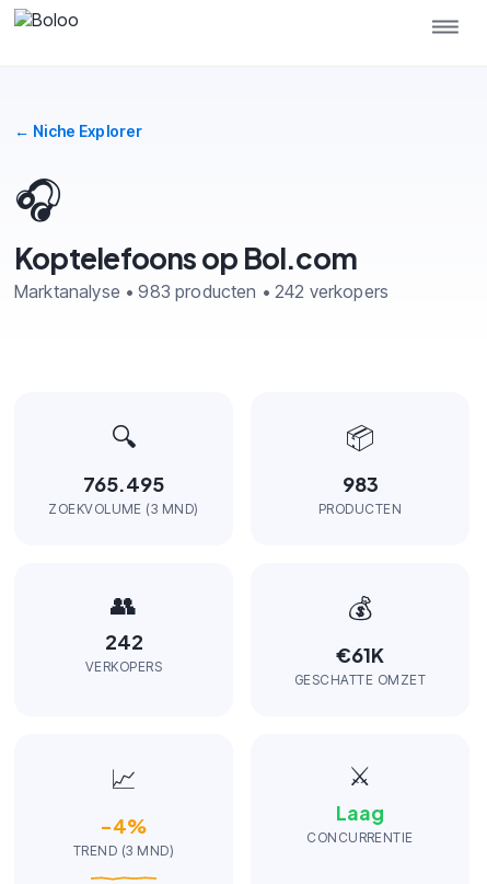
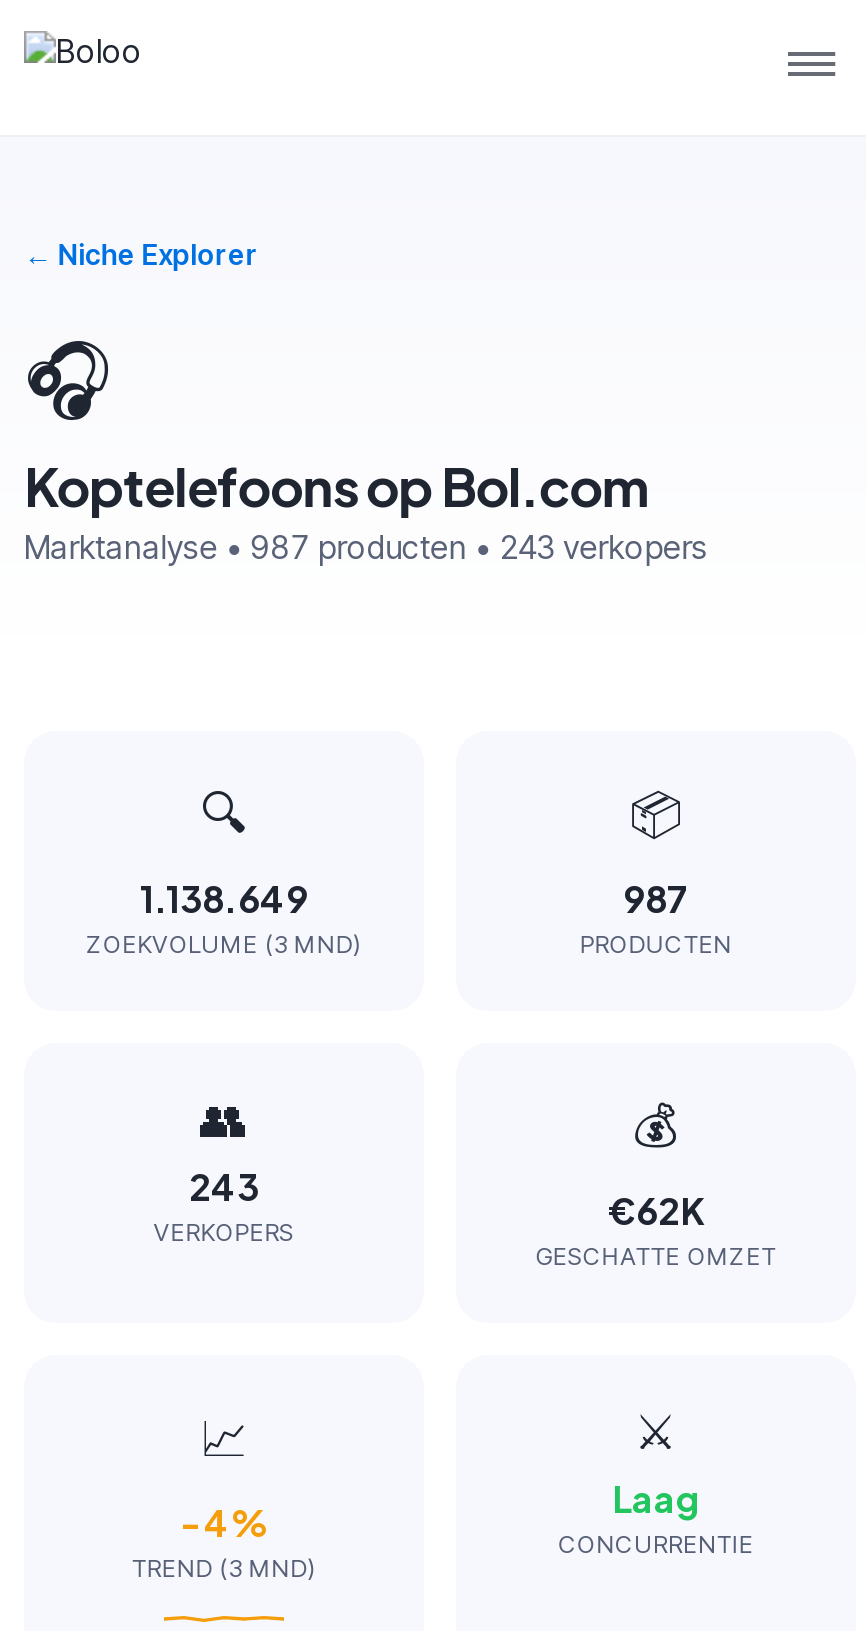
- Marktanalyse • 983 producten • 242 verkopers
+ Marktanalyse • 987 producten • 243 verkopers

- 765.495
+ 1.138.649

- 983
+ 987

- 242
+ 243

- €61K
+ €62K
